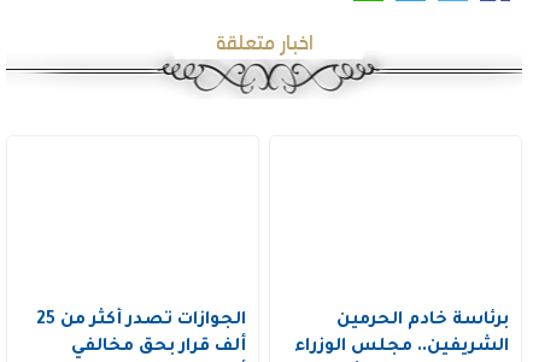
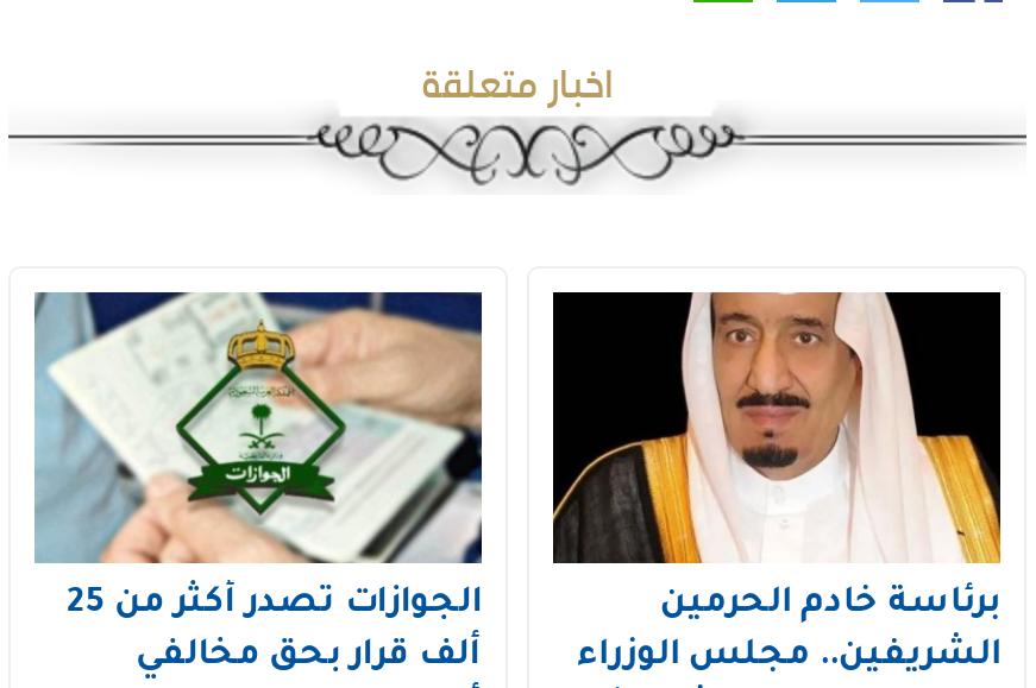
+ [image]

+ [image]
